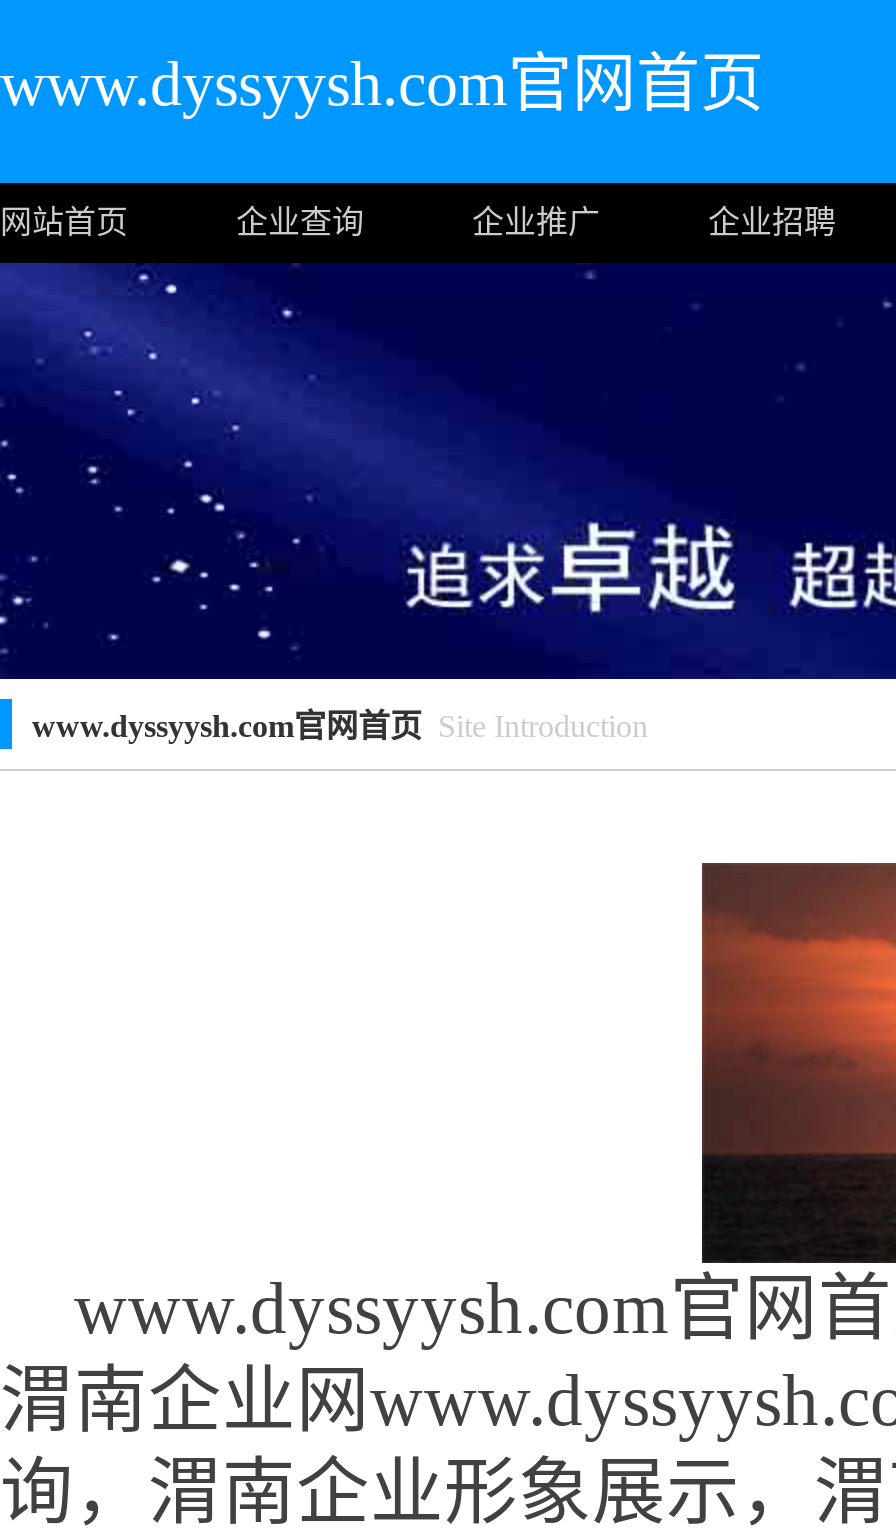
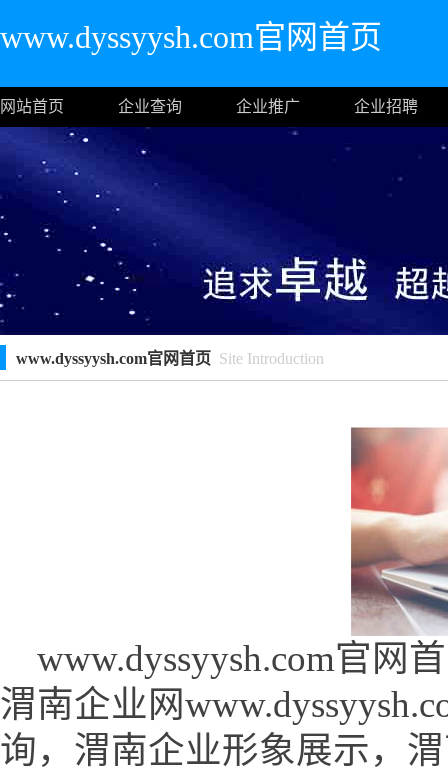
- [image]
+ [image]
